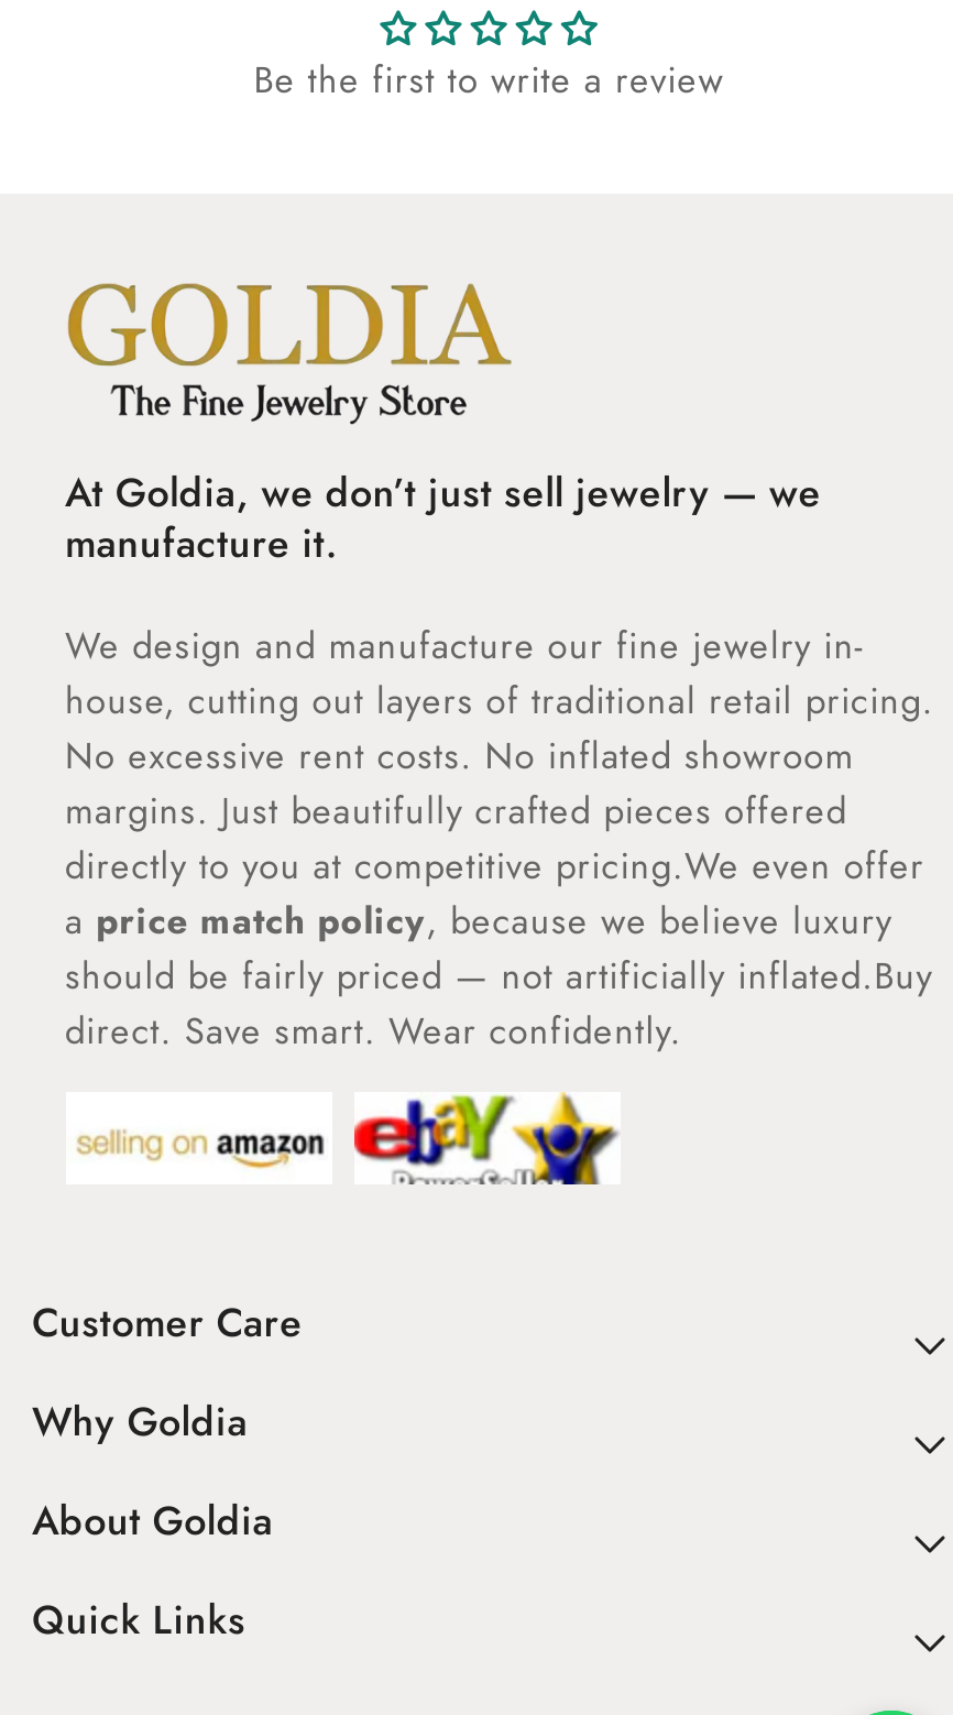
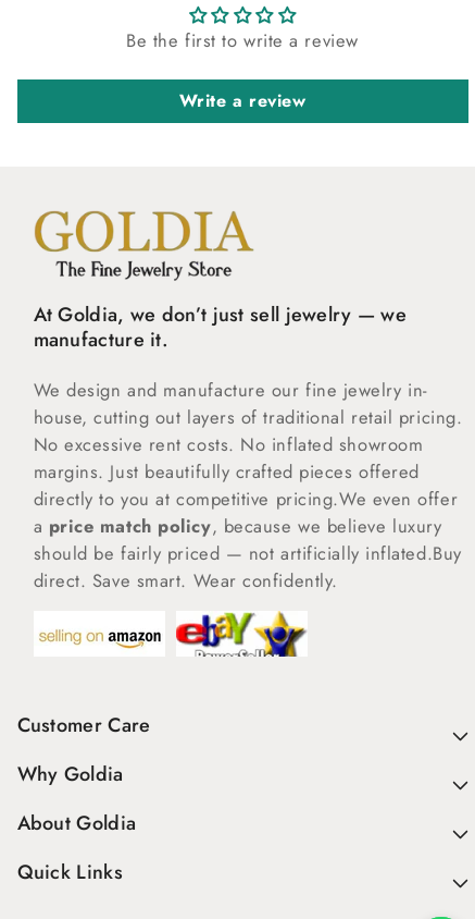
+ Write a review
